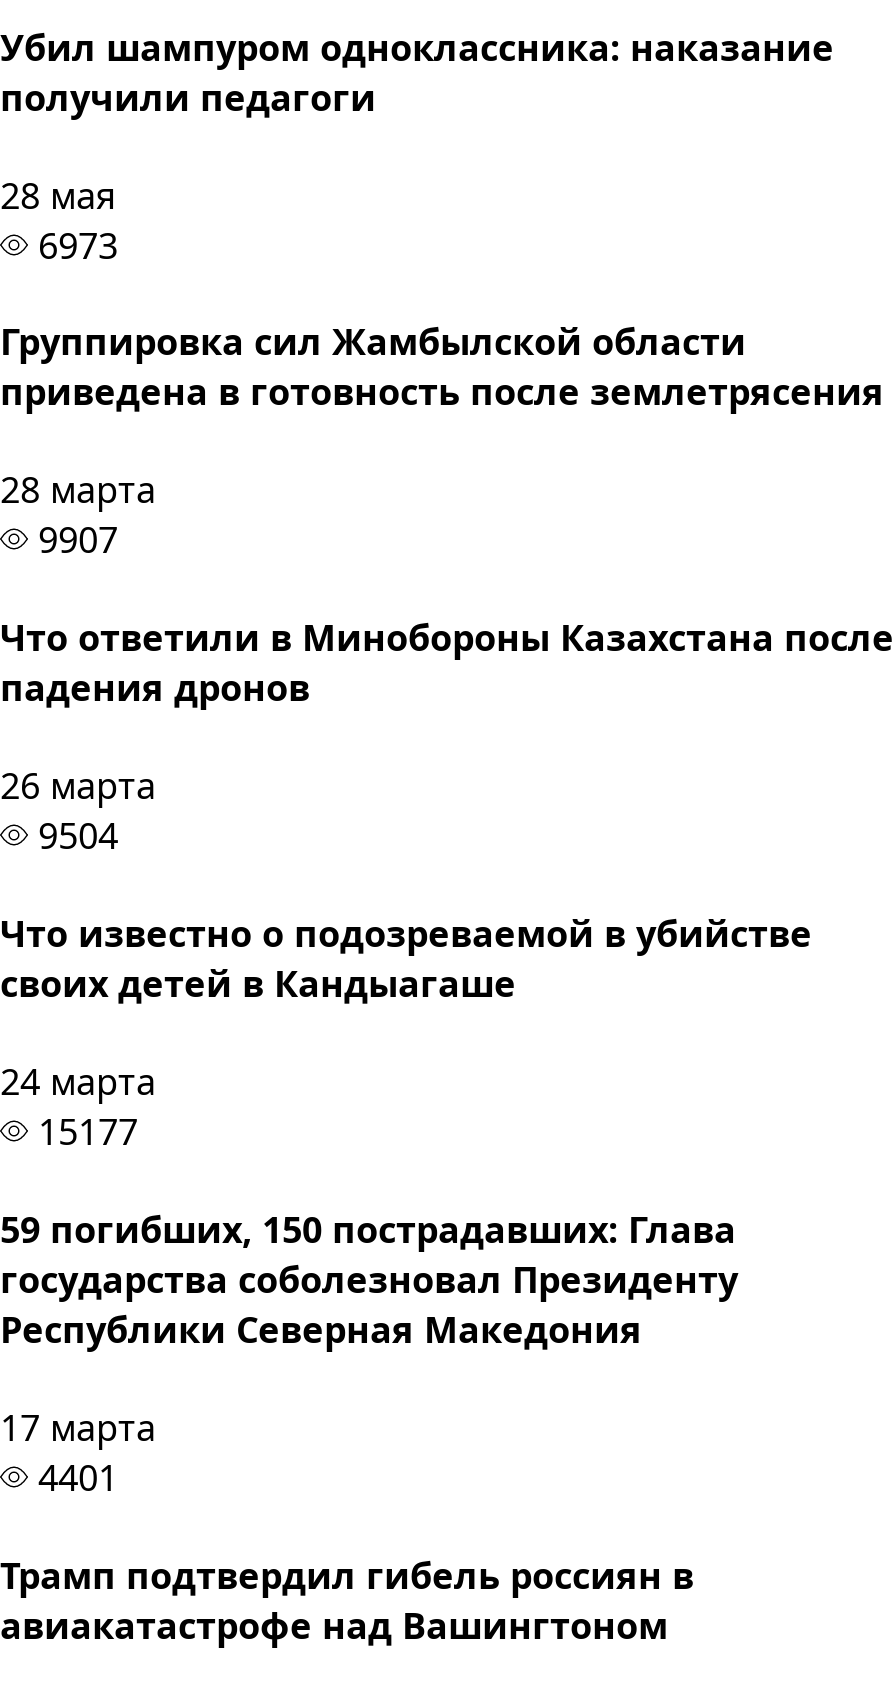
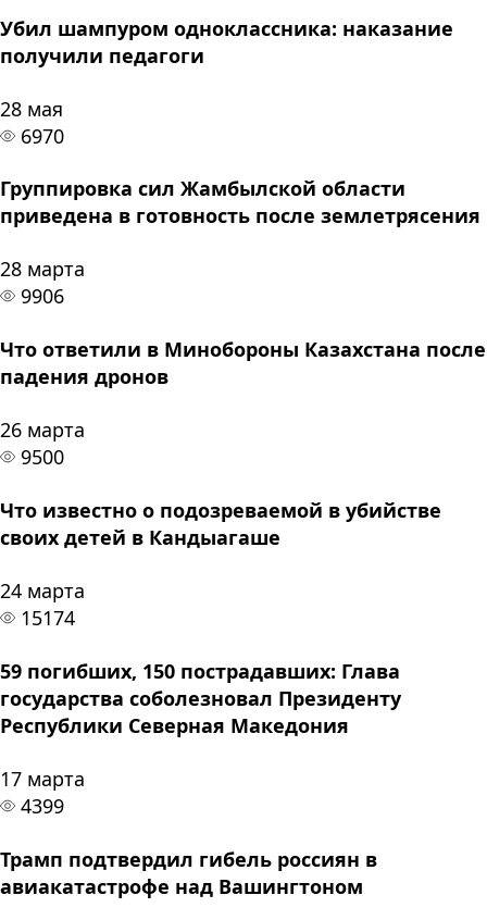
- 6973
+ 6970

- 9907
+ 9906

- 9504
+ 9500

- 15177
+ 15174

- 4401
+ 4399
